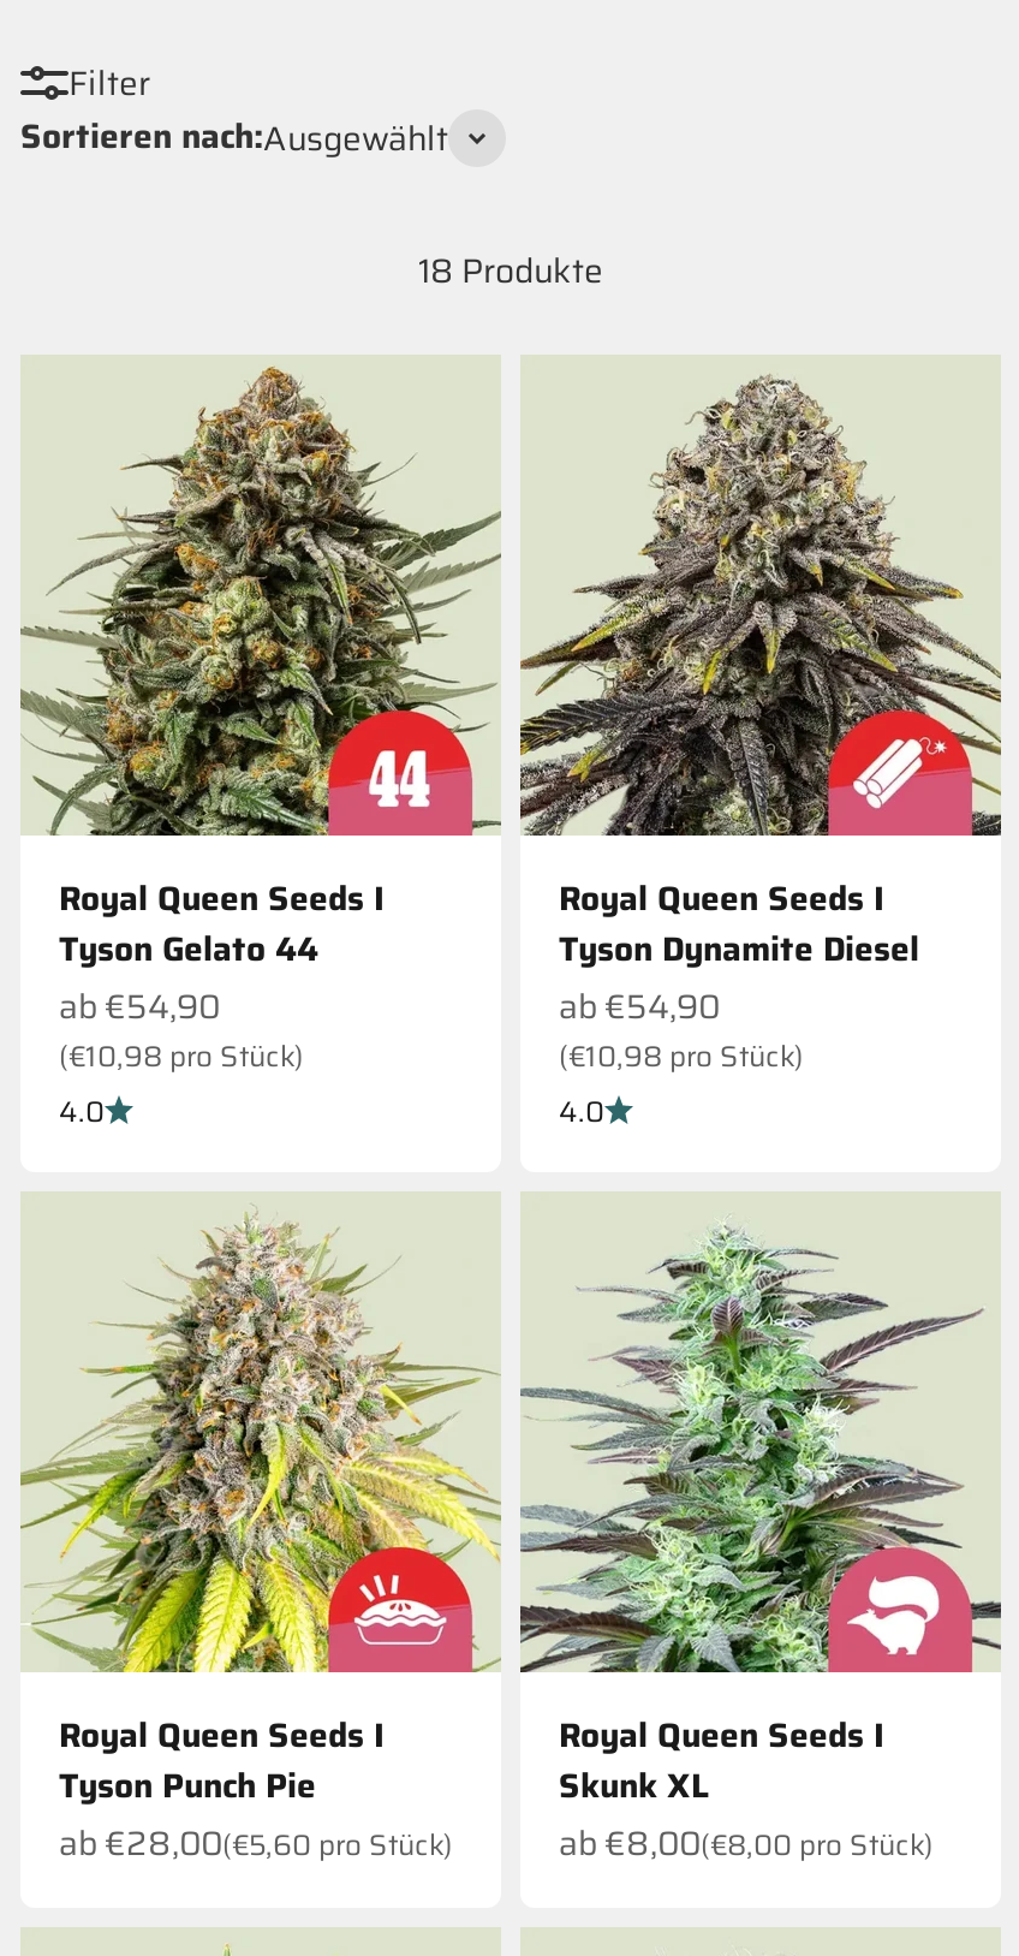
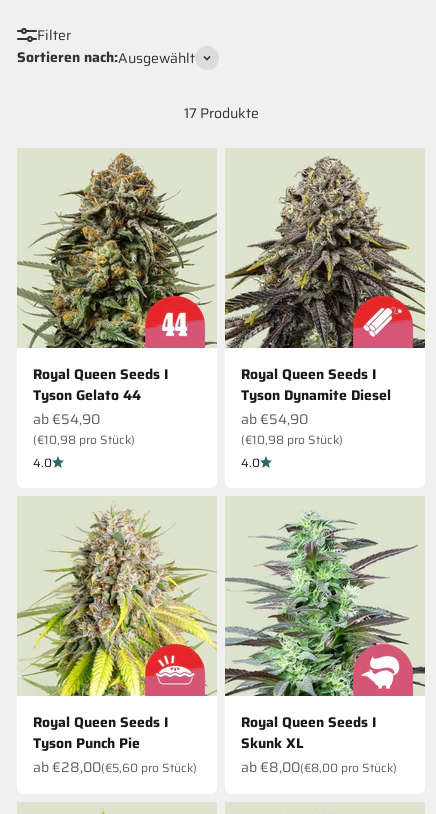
- 18 Produkte
+ 17 Produkte
